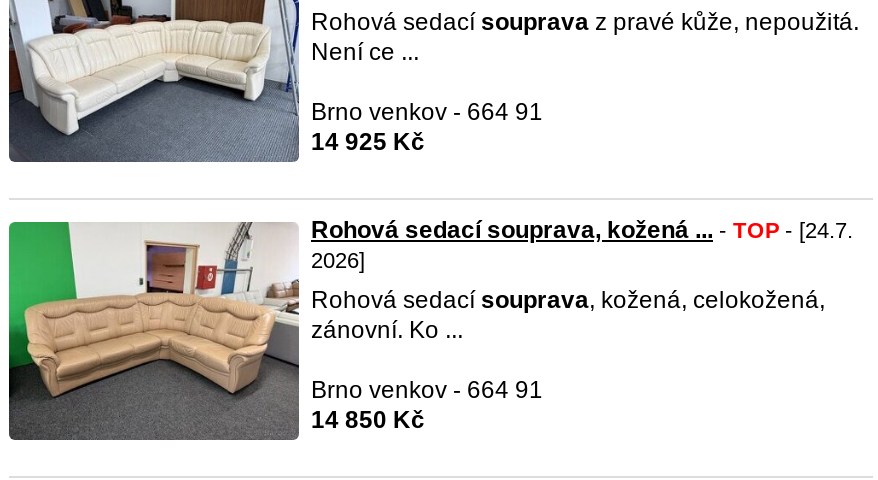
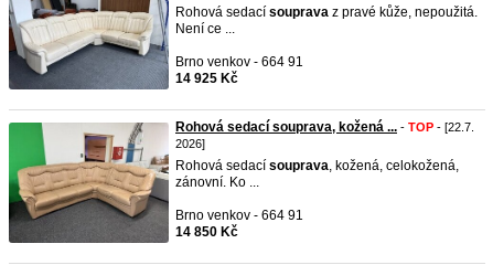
- Rohová sedací souprava, kožená ... - TOP - [24.7.
+ Rohová sedací souprava, kožená ... - TOP - [22.7.
